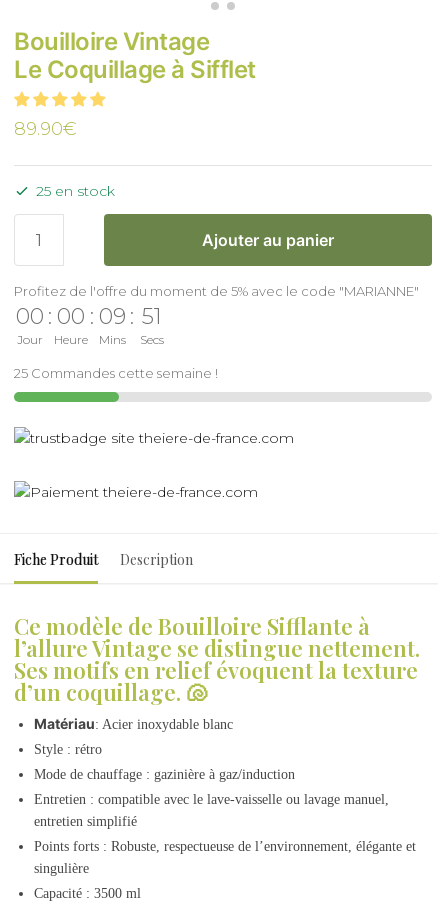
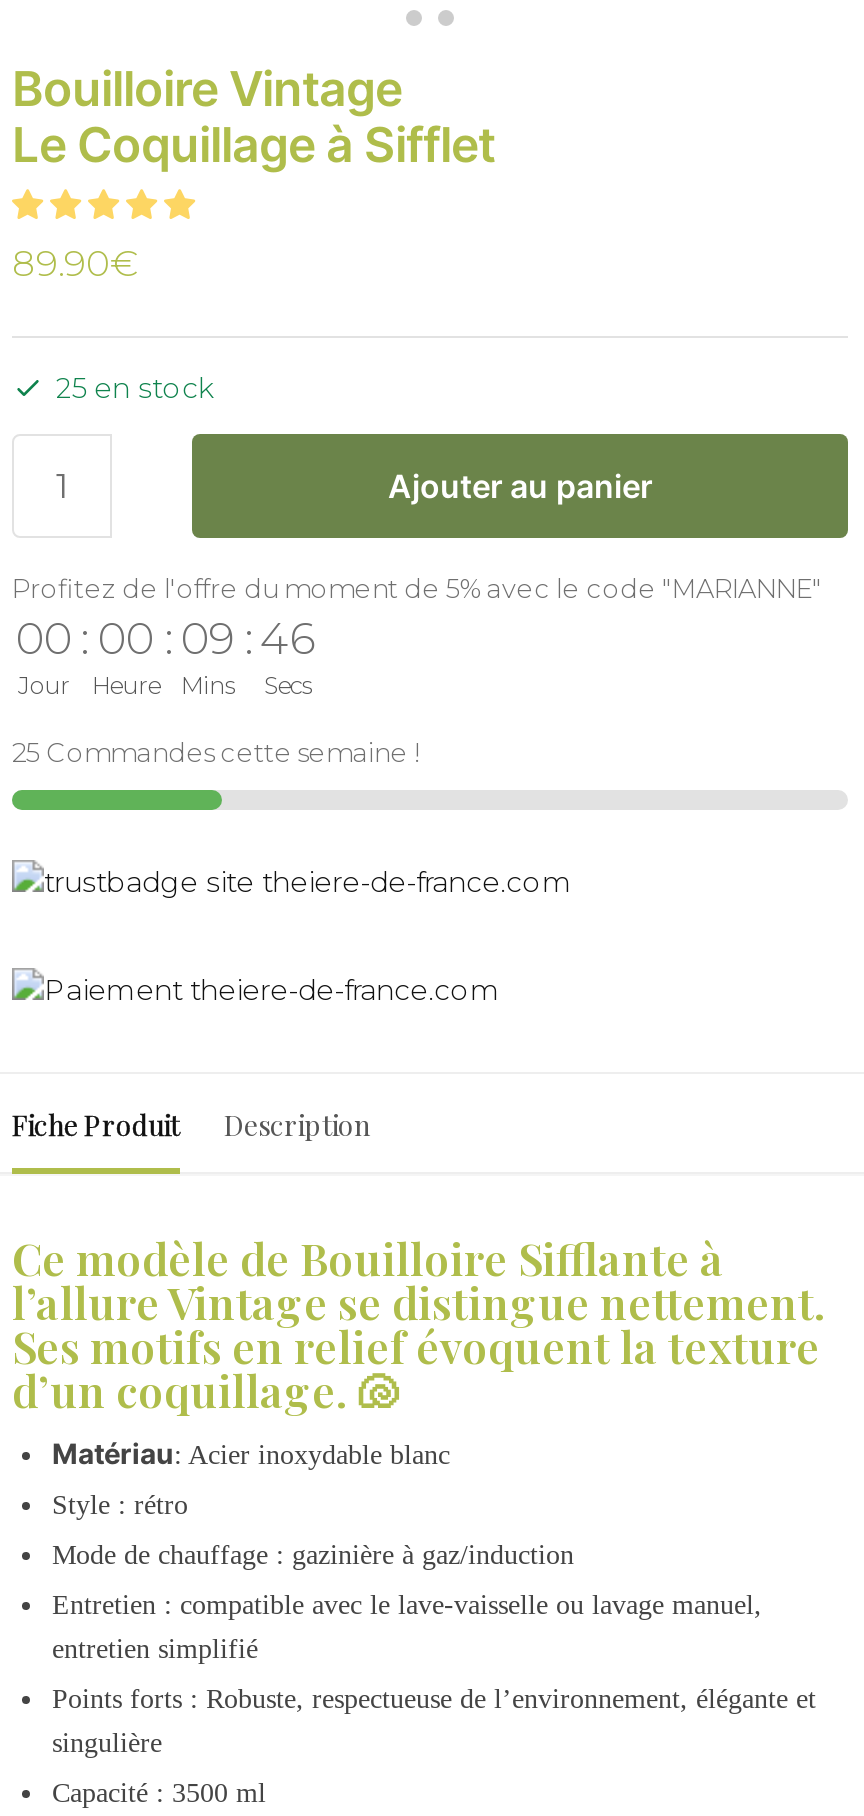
- 00 : 00 : 09 : 51
+ 00 : 00 : 09 : 46
